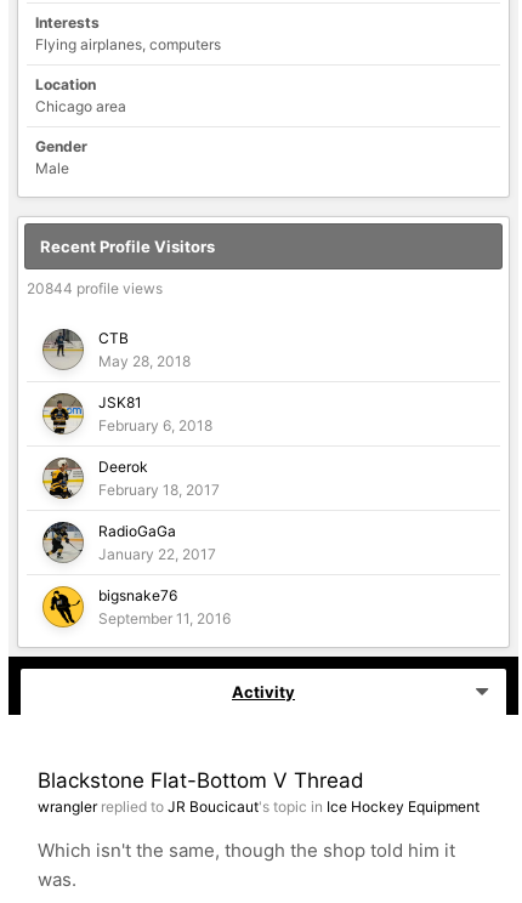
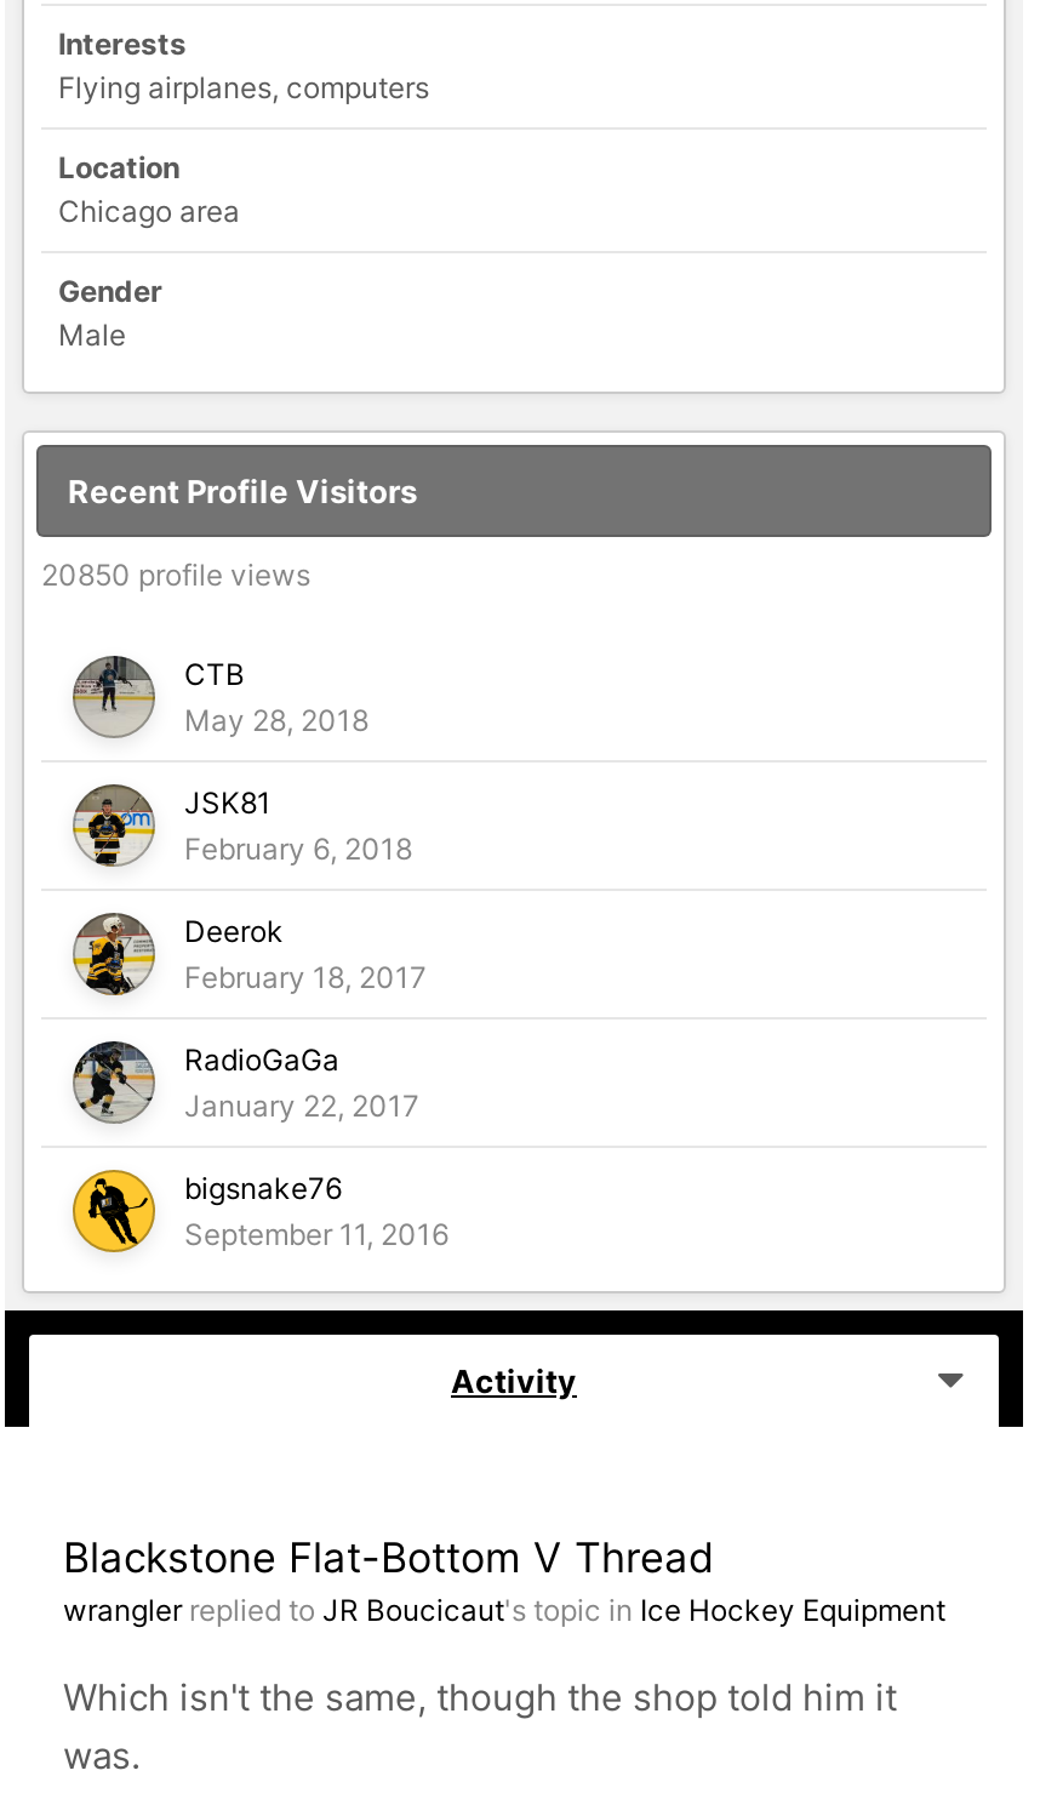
- 20844 profile views
+ 20850 profile views
